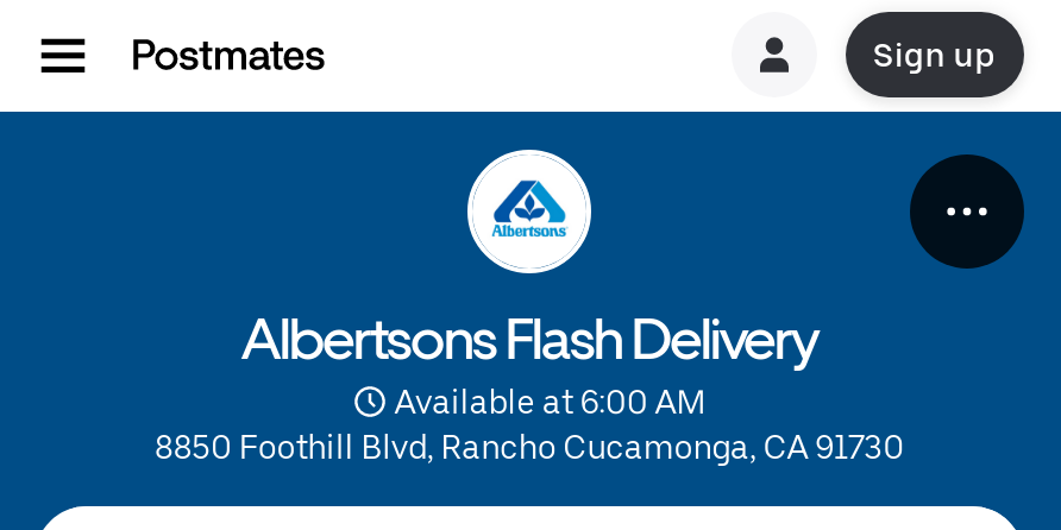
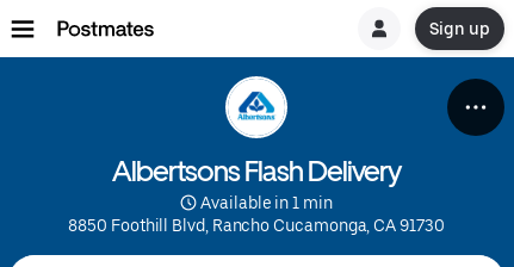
- Available at 6:00 AM
+ Available in 1 min
